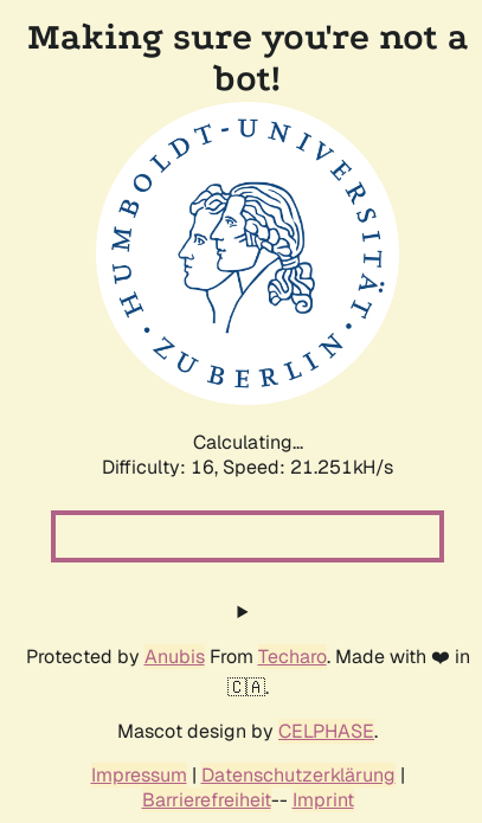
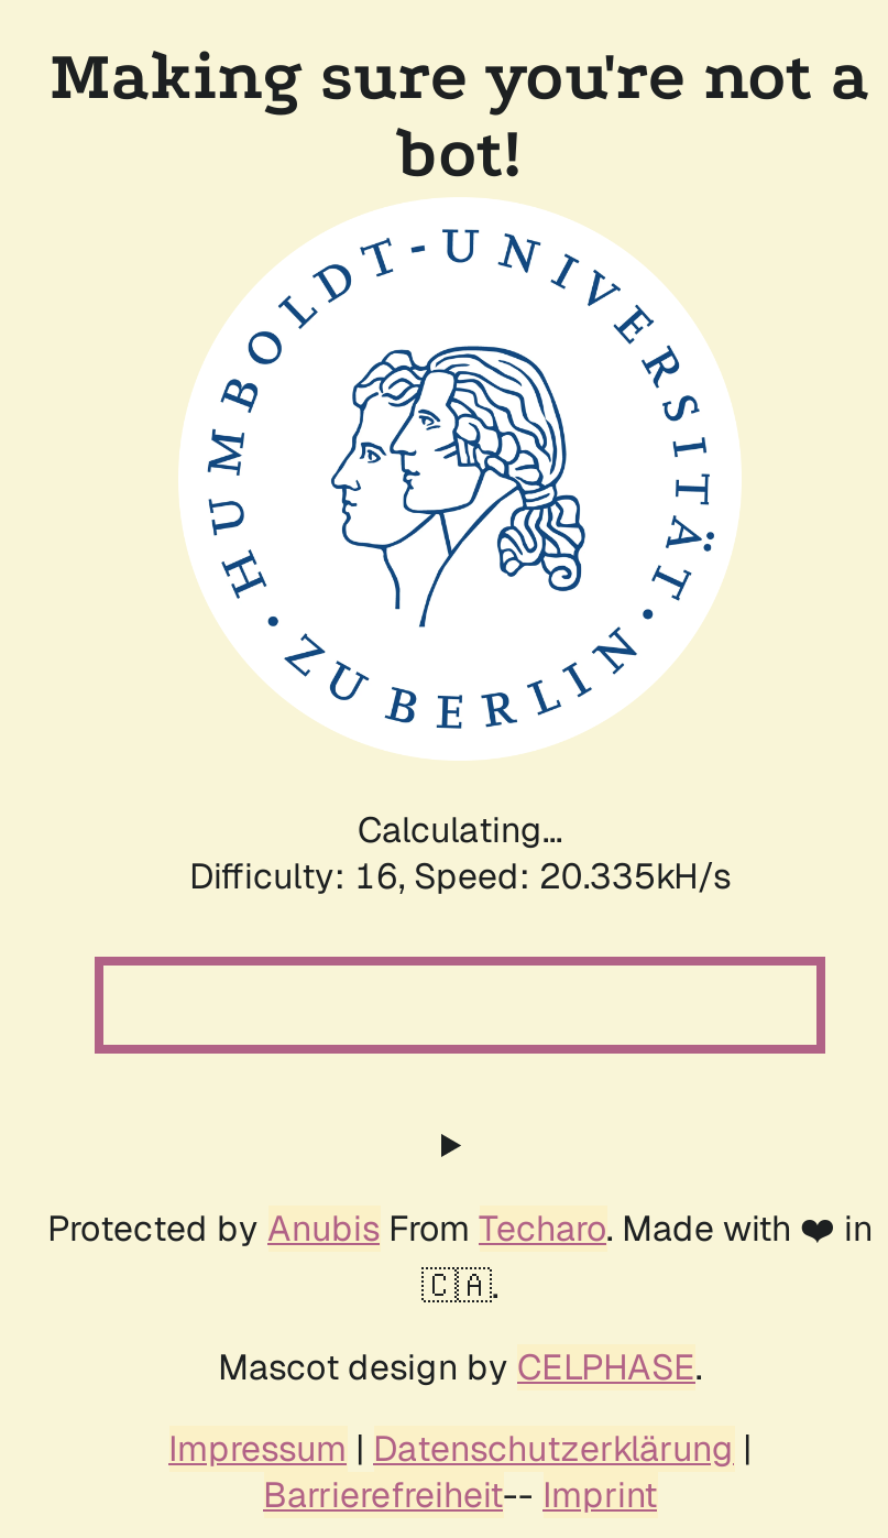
- Difficulty: 16, Speed: 21.251kH/s
+ Difficulty: 16, Speed: 20.335kH/s
